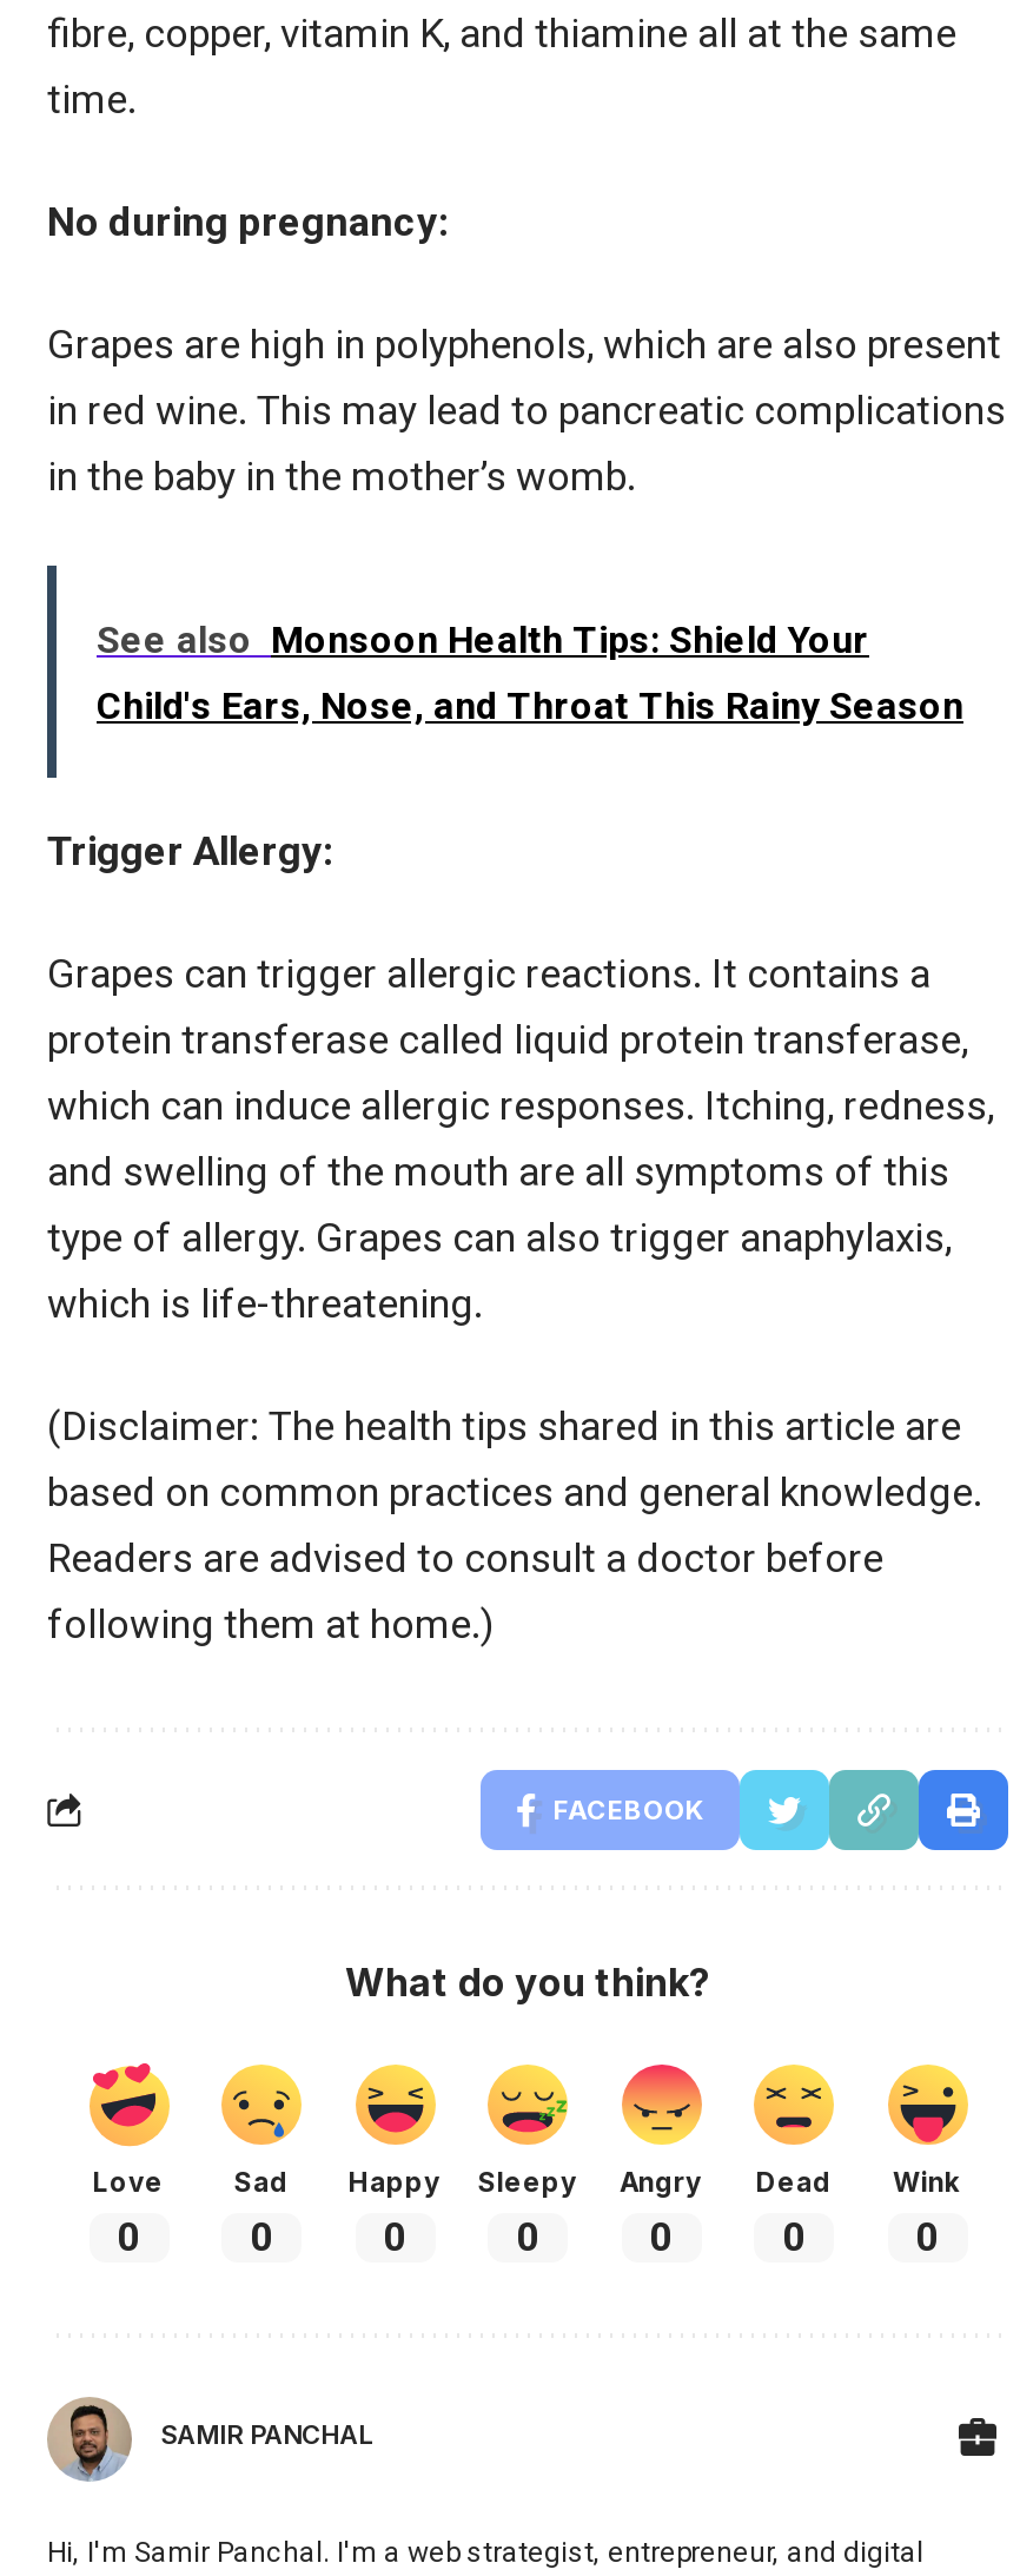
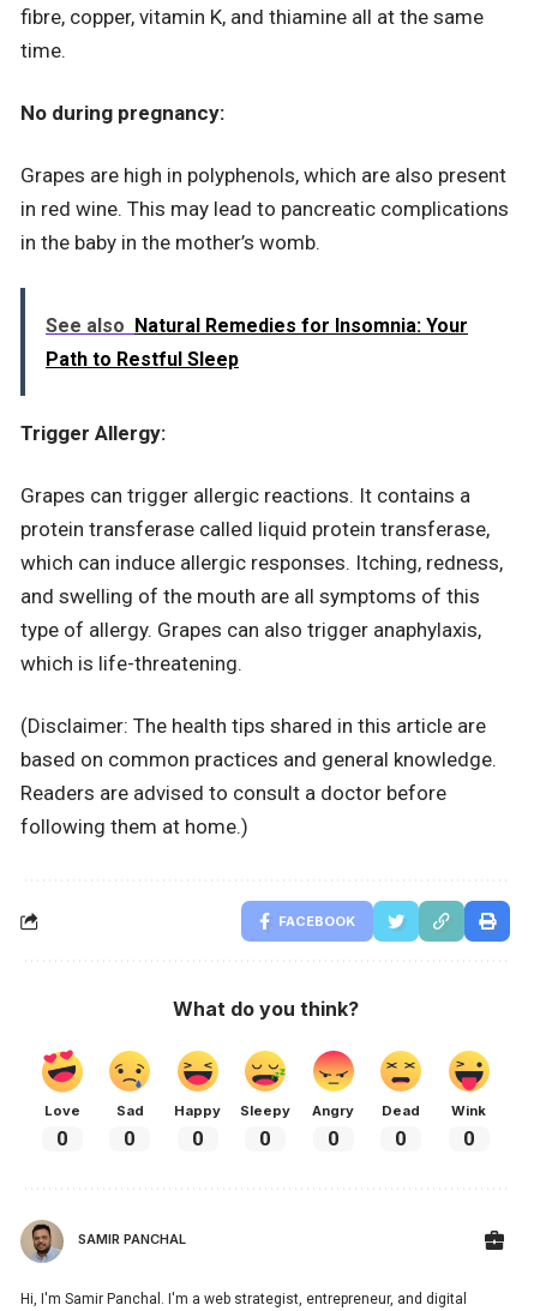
- See also Monsoon Health Tips: Shield Your
+ See also Natural Remedies for Insomnia: Your

- Child's Ears, Nose, and Throat This Rainy Season
+ Path to Restful Sleep
